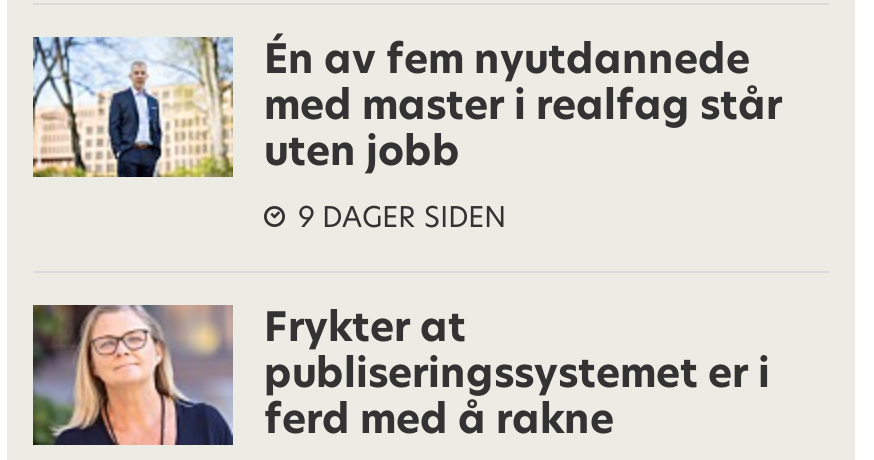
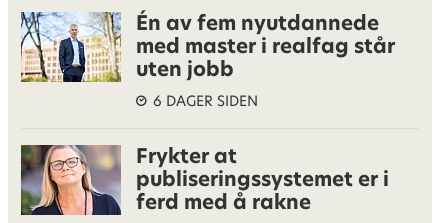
- 9 DAGER SIDEN
+ 6 DAGER SIDEN
